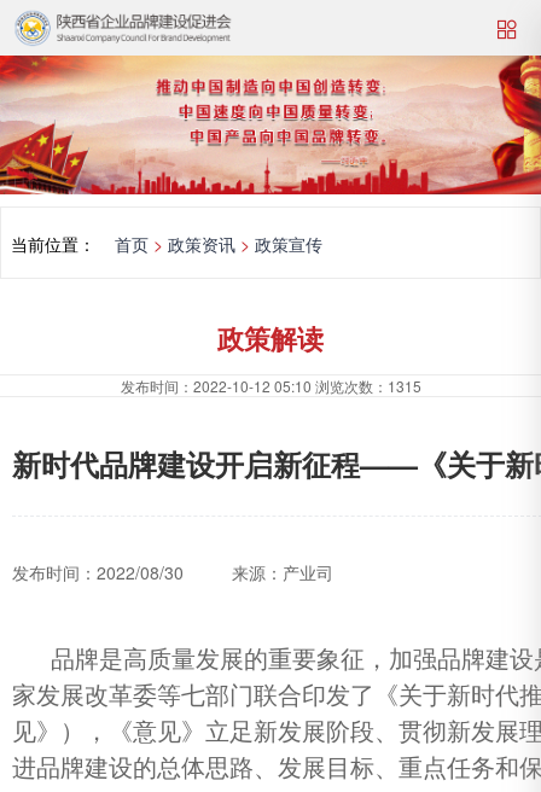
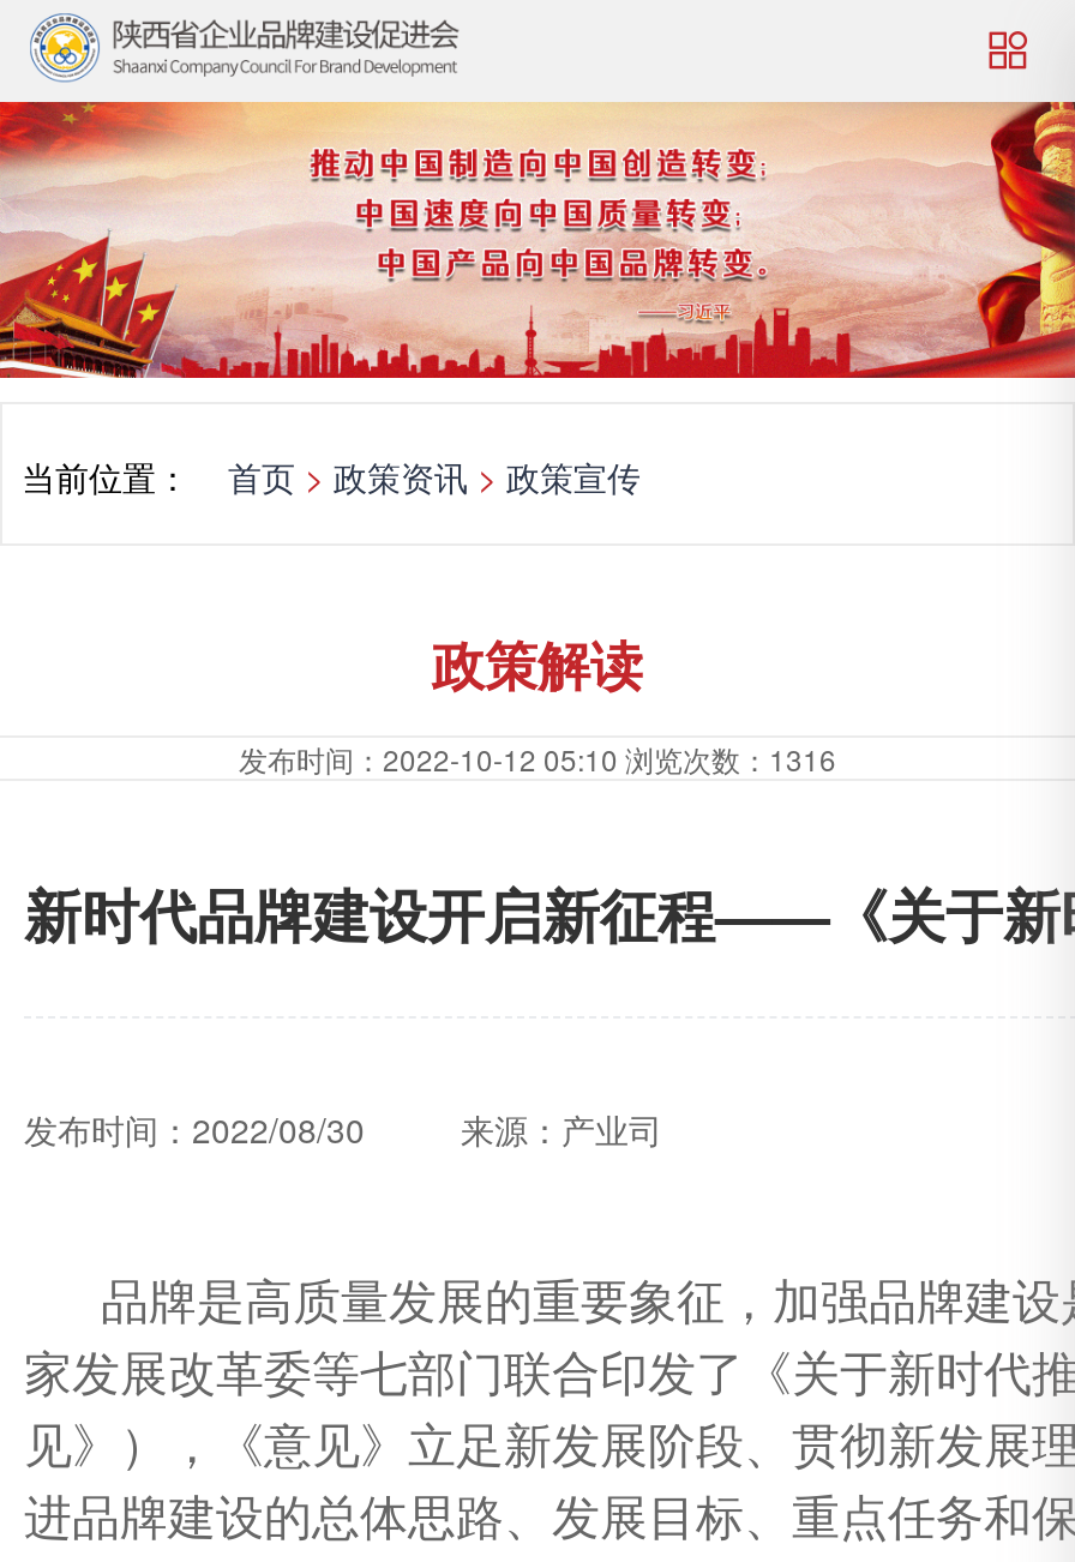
- 发布时间：2022-10-12 05:10 浏览次数：1315
+ 发布时间：2022-10-12 05:10 浏览次数：1316
